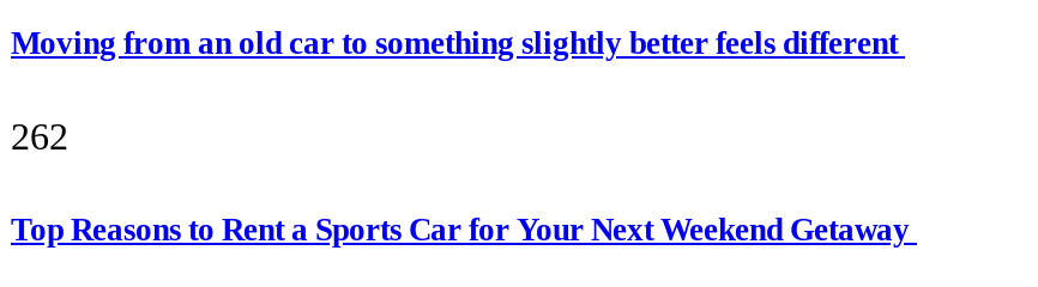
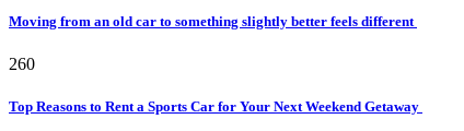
- 262
+ 260
